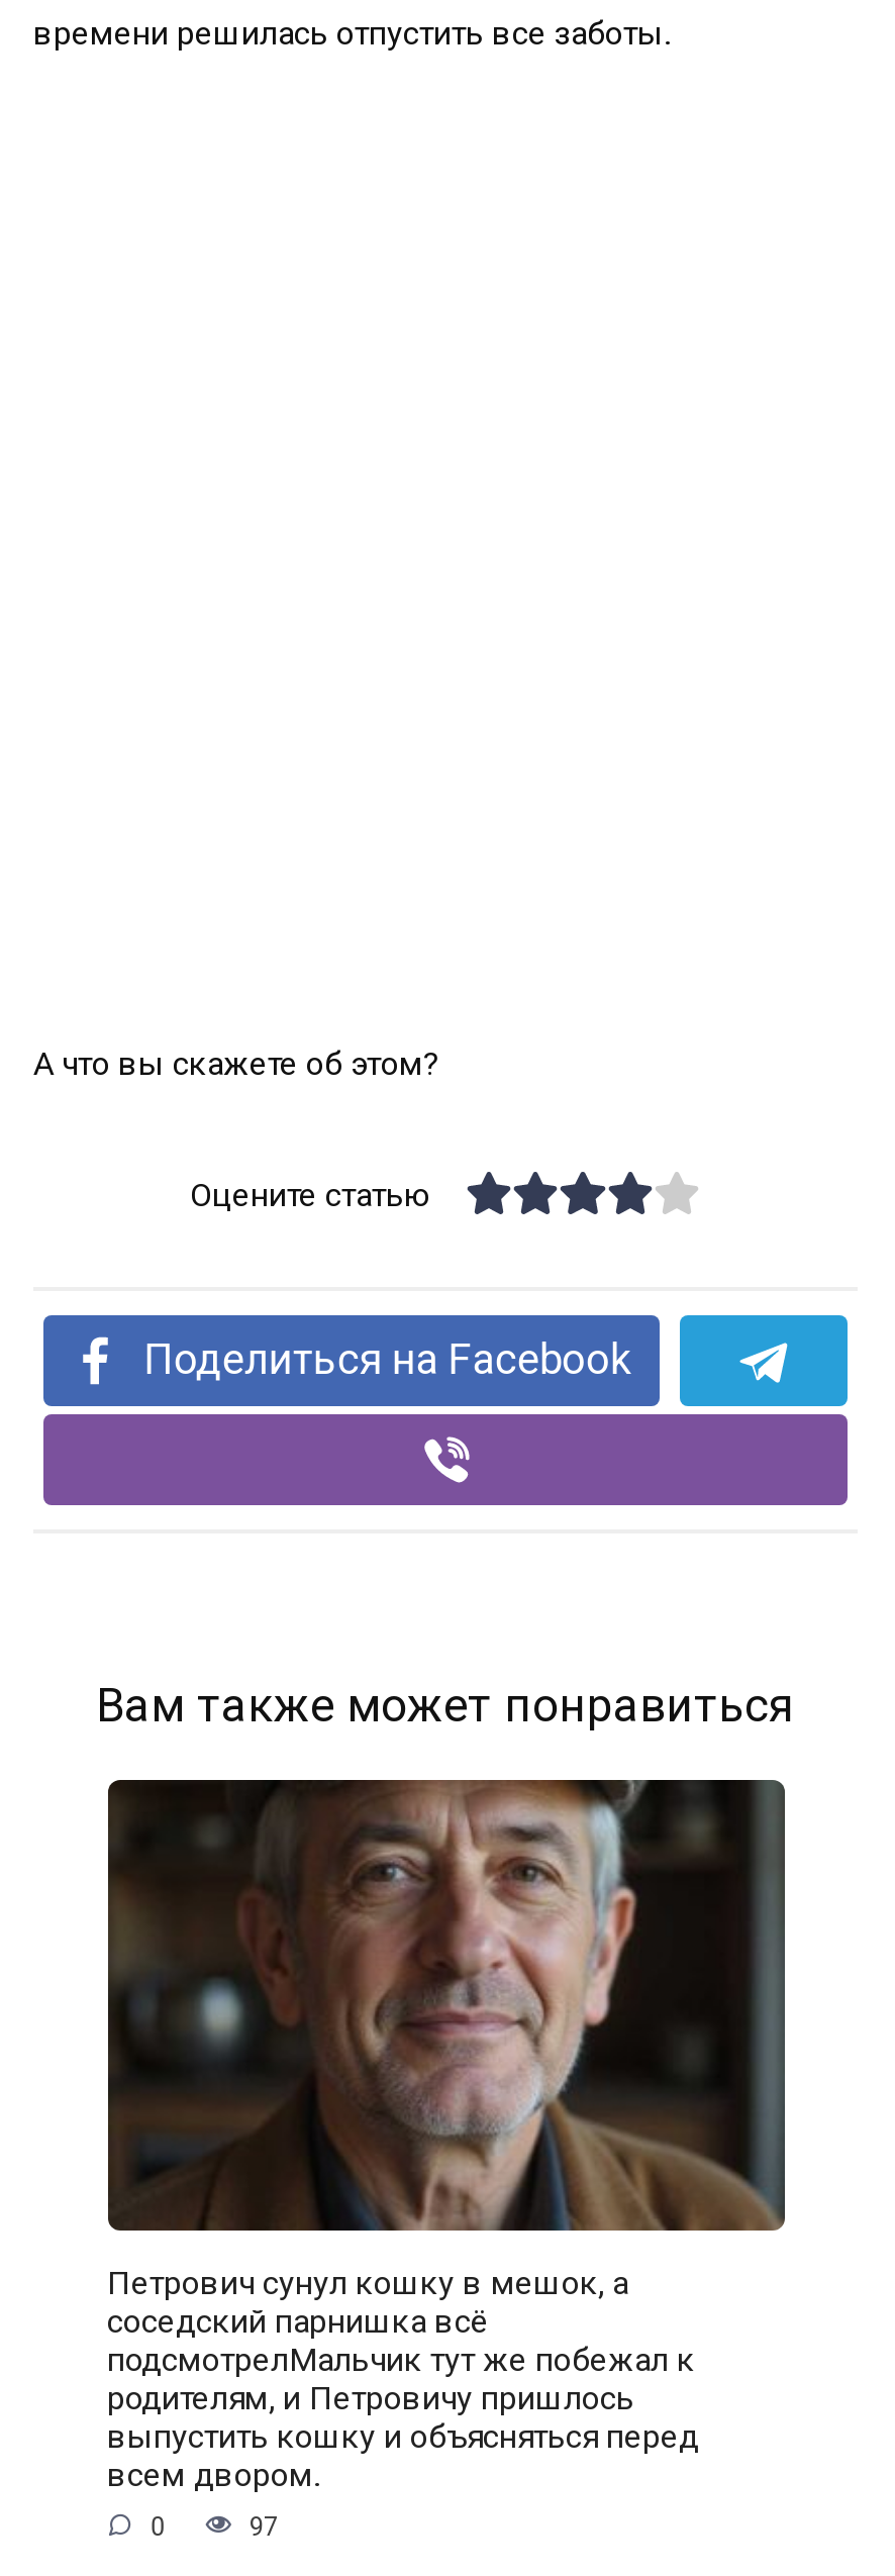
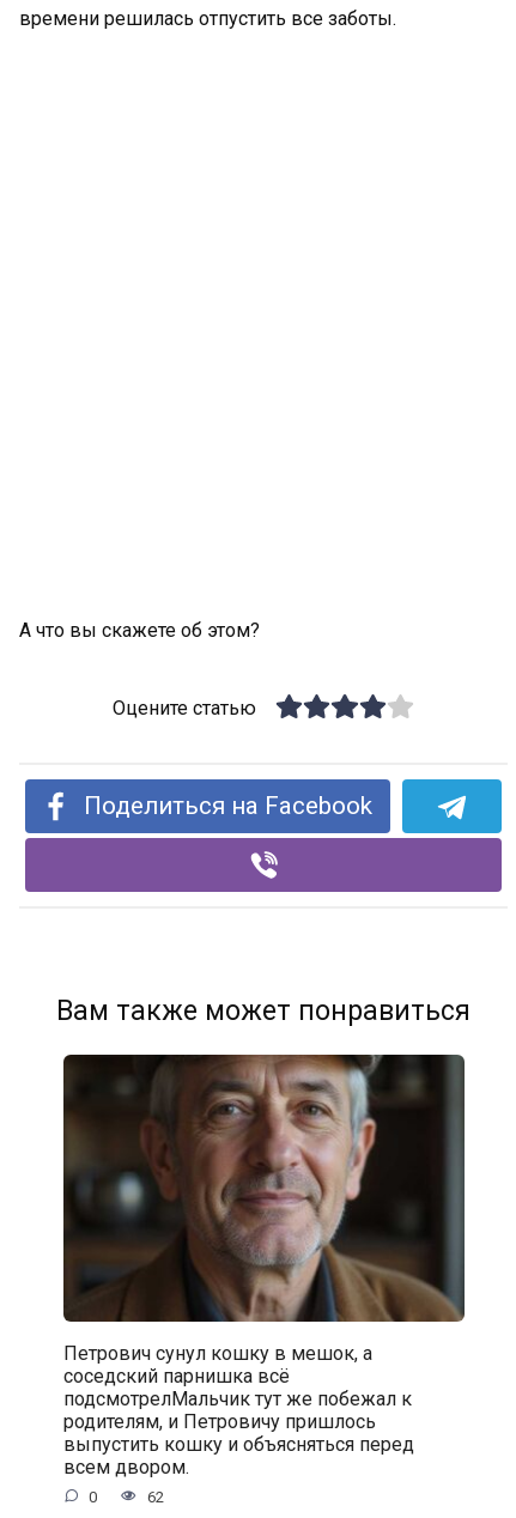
- 97
+ 62
